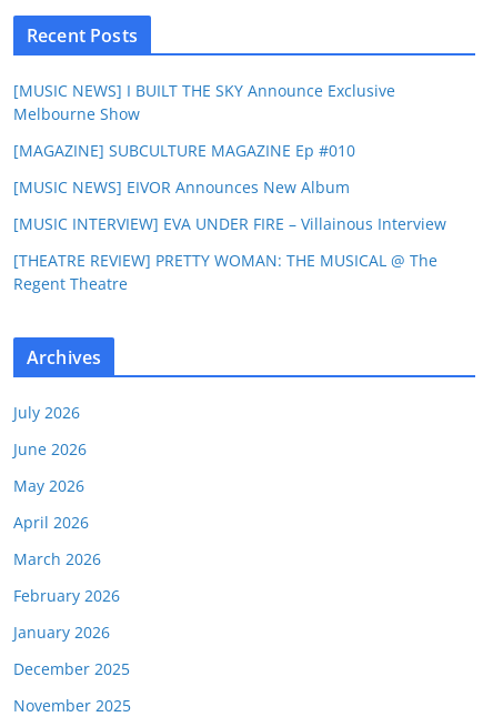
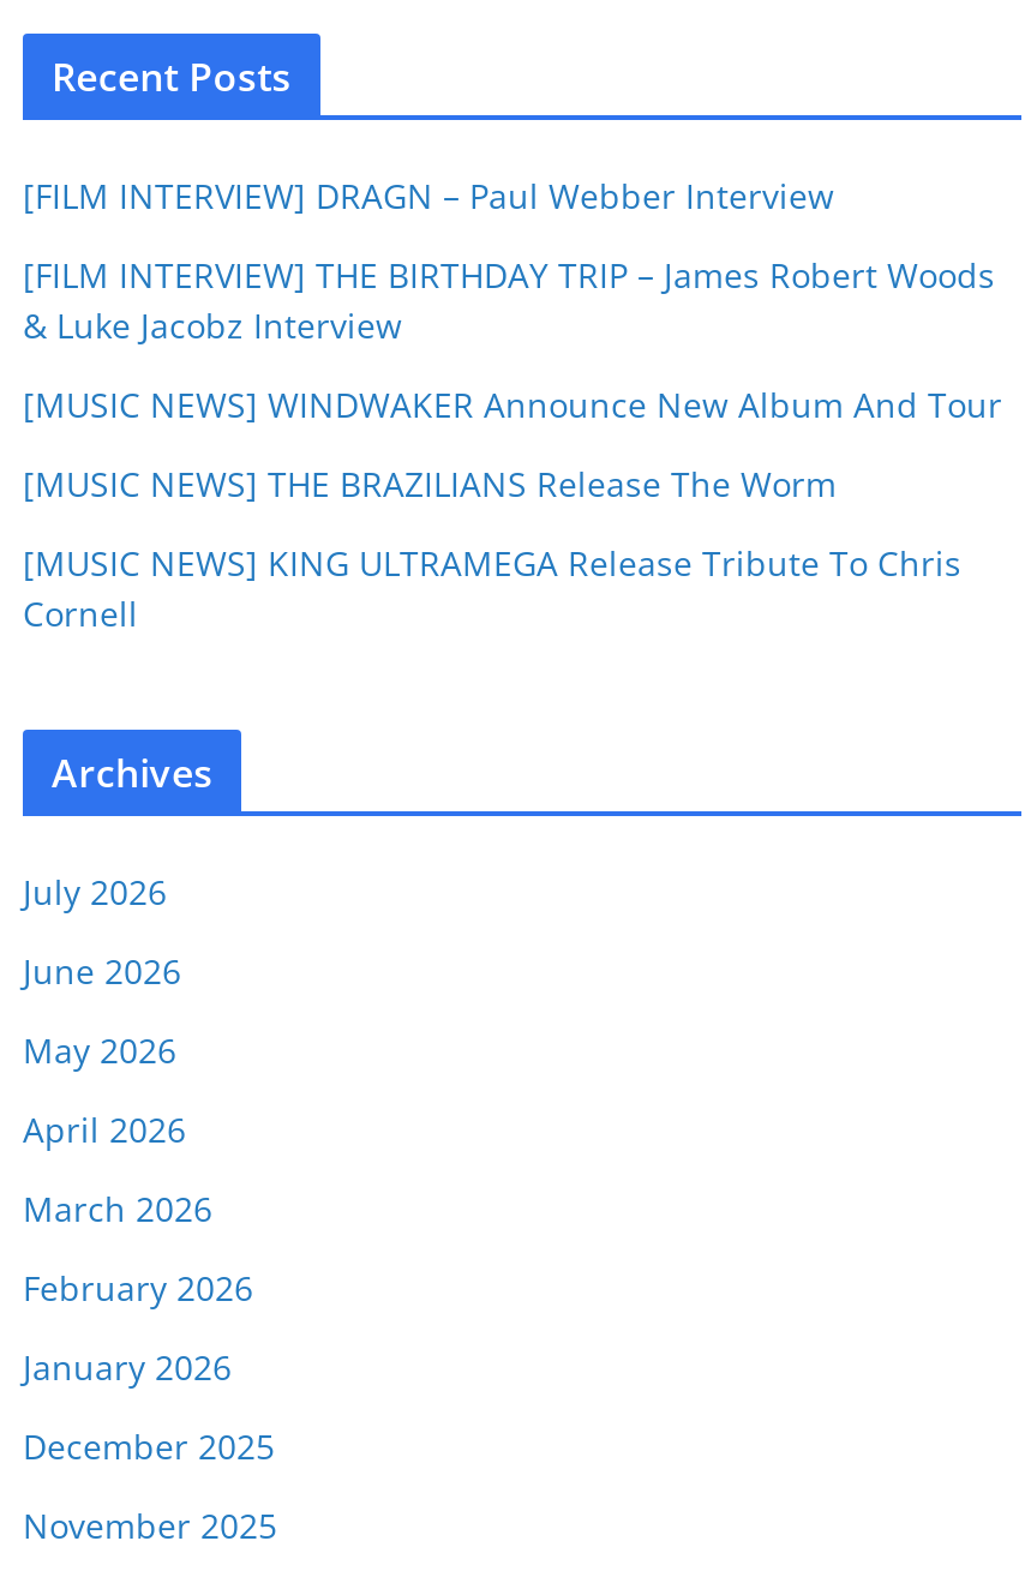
- [MUSIC NEWS] I BUILT THE SKY Announce Exclusive
- Melbourne Show
+ [FILM INTERVIEW] DRAGN – Paul Webber Interview

- [MAGAZINE] SUBCULTURE MAGAZINE Ep #010
+ [FILM INTERVIEW] THE BIRTHDAY TRIP – James Robert Woods
+ & Luke Jacobz Interview

- [MUSIC NEWS] EIVOR Announces New Album
+ [MUSIC NEWS] WINDWAKER Announce New Album And Tour

- [MUSIC INTERVIEW] EVA UNDER FIRE – Villainous Interview
+ [MUSIC NEWS] THE BRAZILIANS Release The Worm

- [THEATRE REVIEW] PRETTY WOMAN: THE MUSICAL @ The
- Regent Theatre
+ [MUSIC NEWS] KING ULTRAMEGA Release Tribute To Chris
+ Cornell
